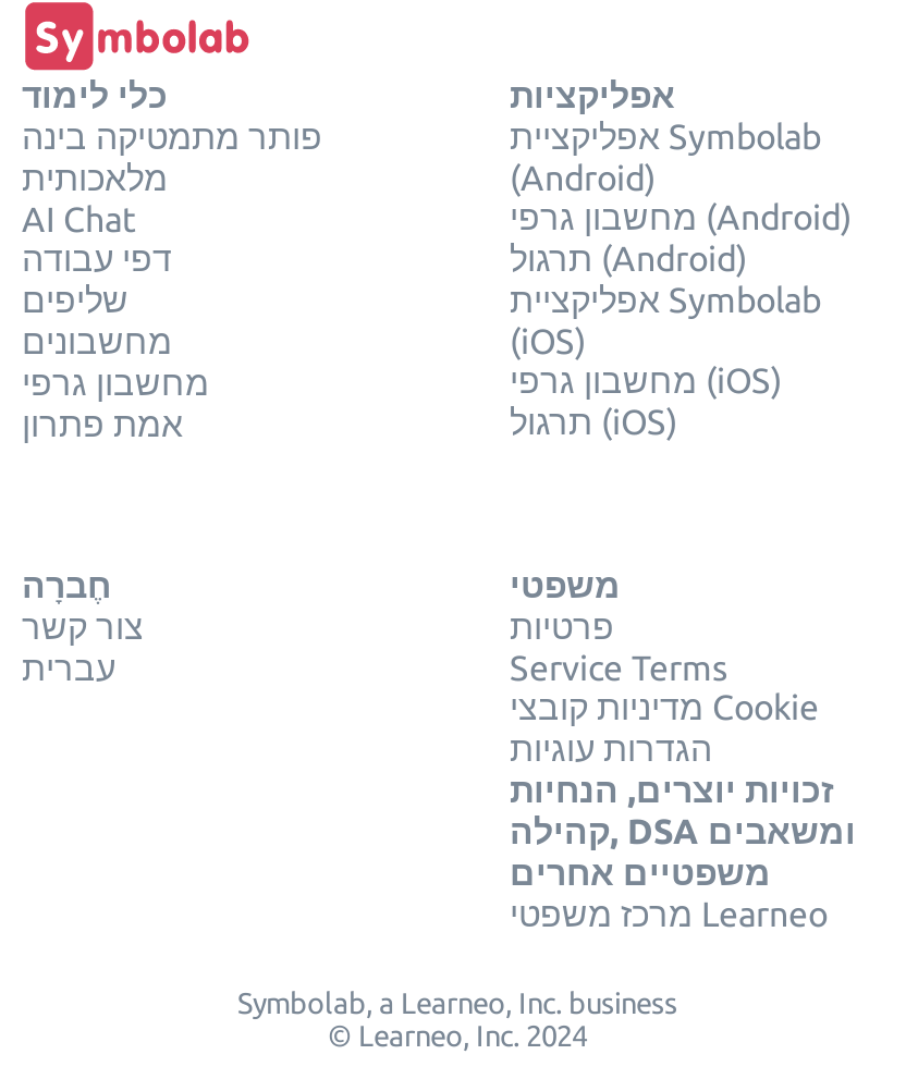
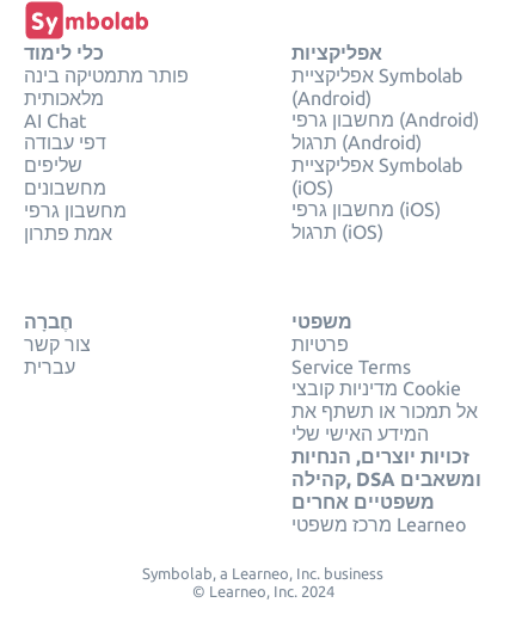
- הגדרות עוגיות
+ אל תמכור או תשתף את
+ המידע האישי שלי
